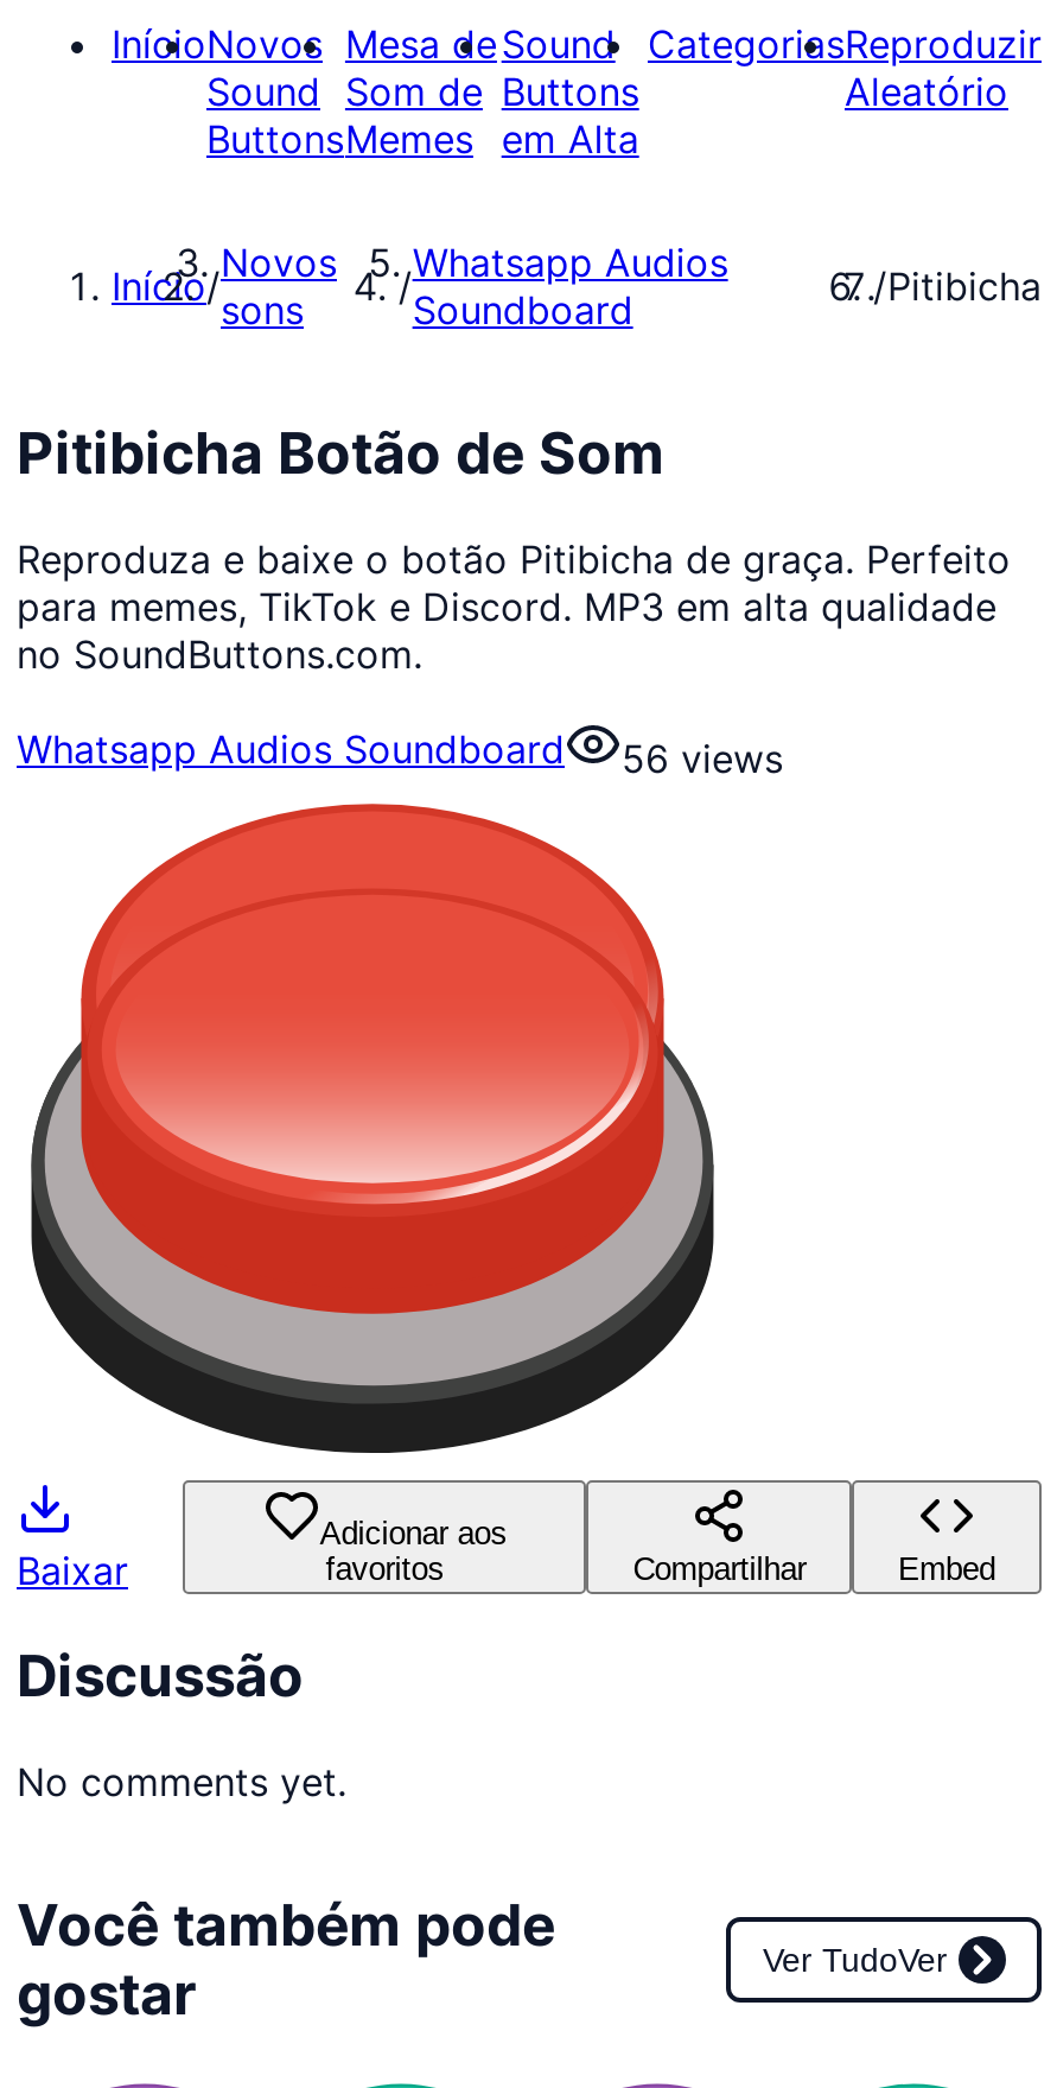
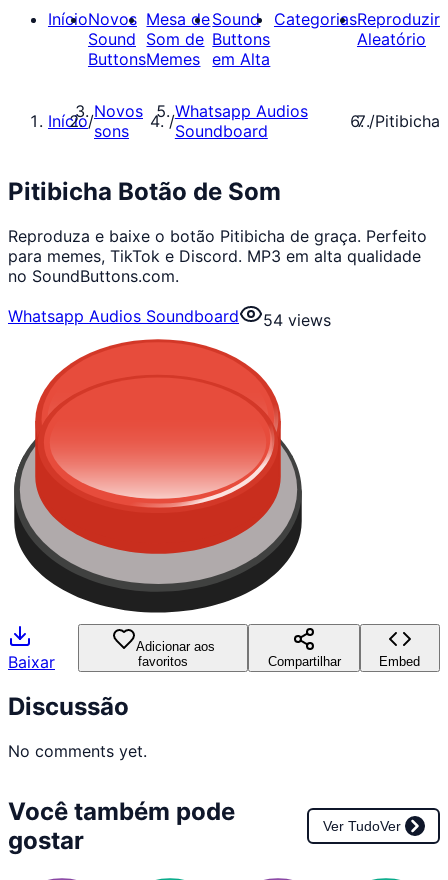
- Whatsapp Audios Soundboard 56 views
+ Whatsapp Audios Soundboard 54 views
